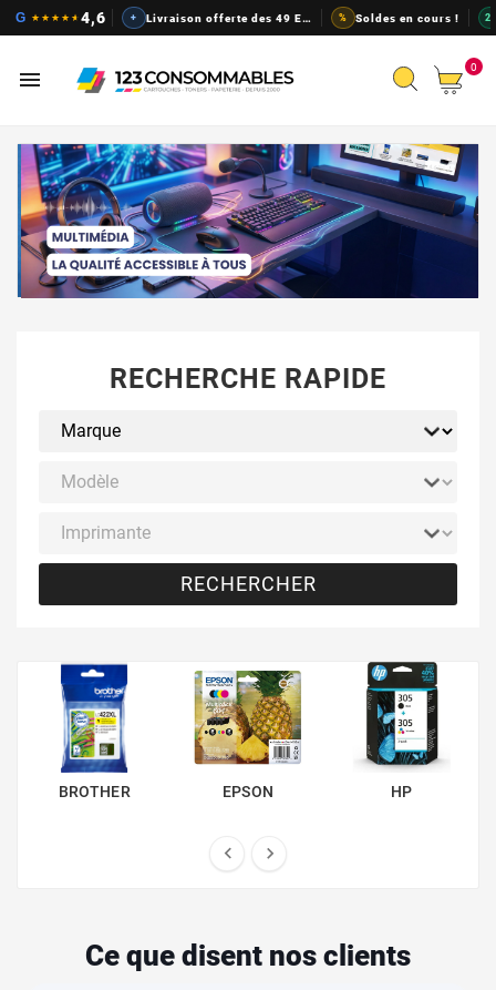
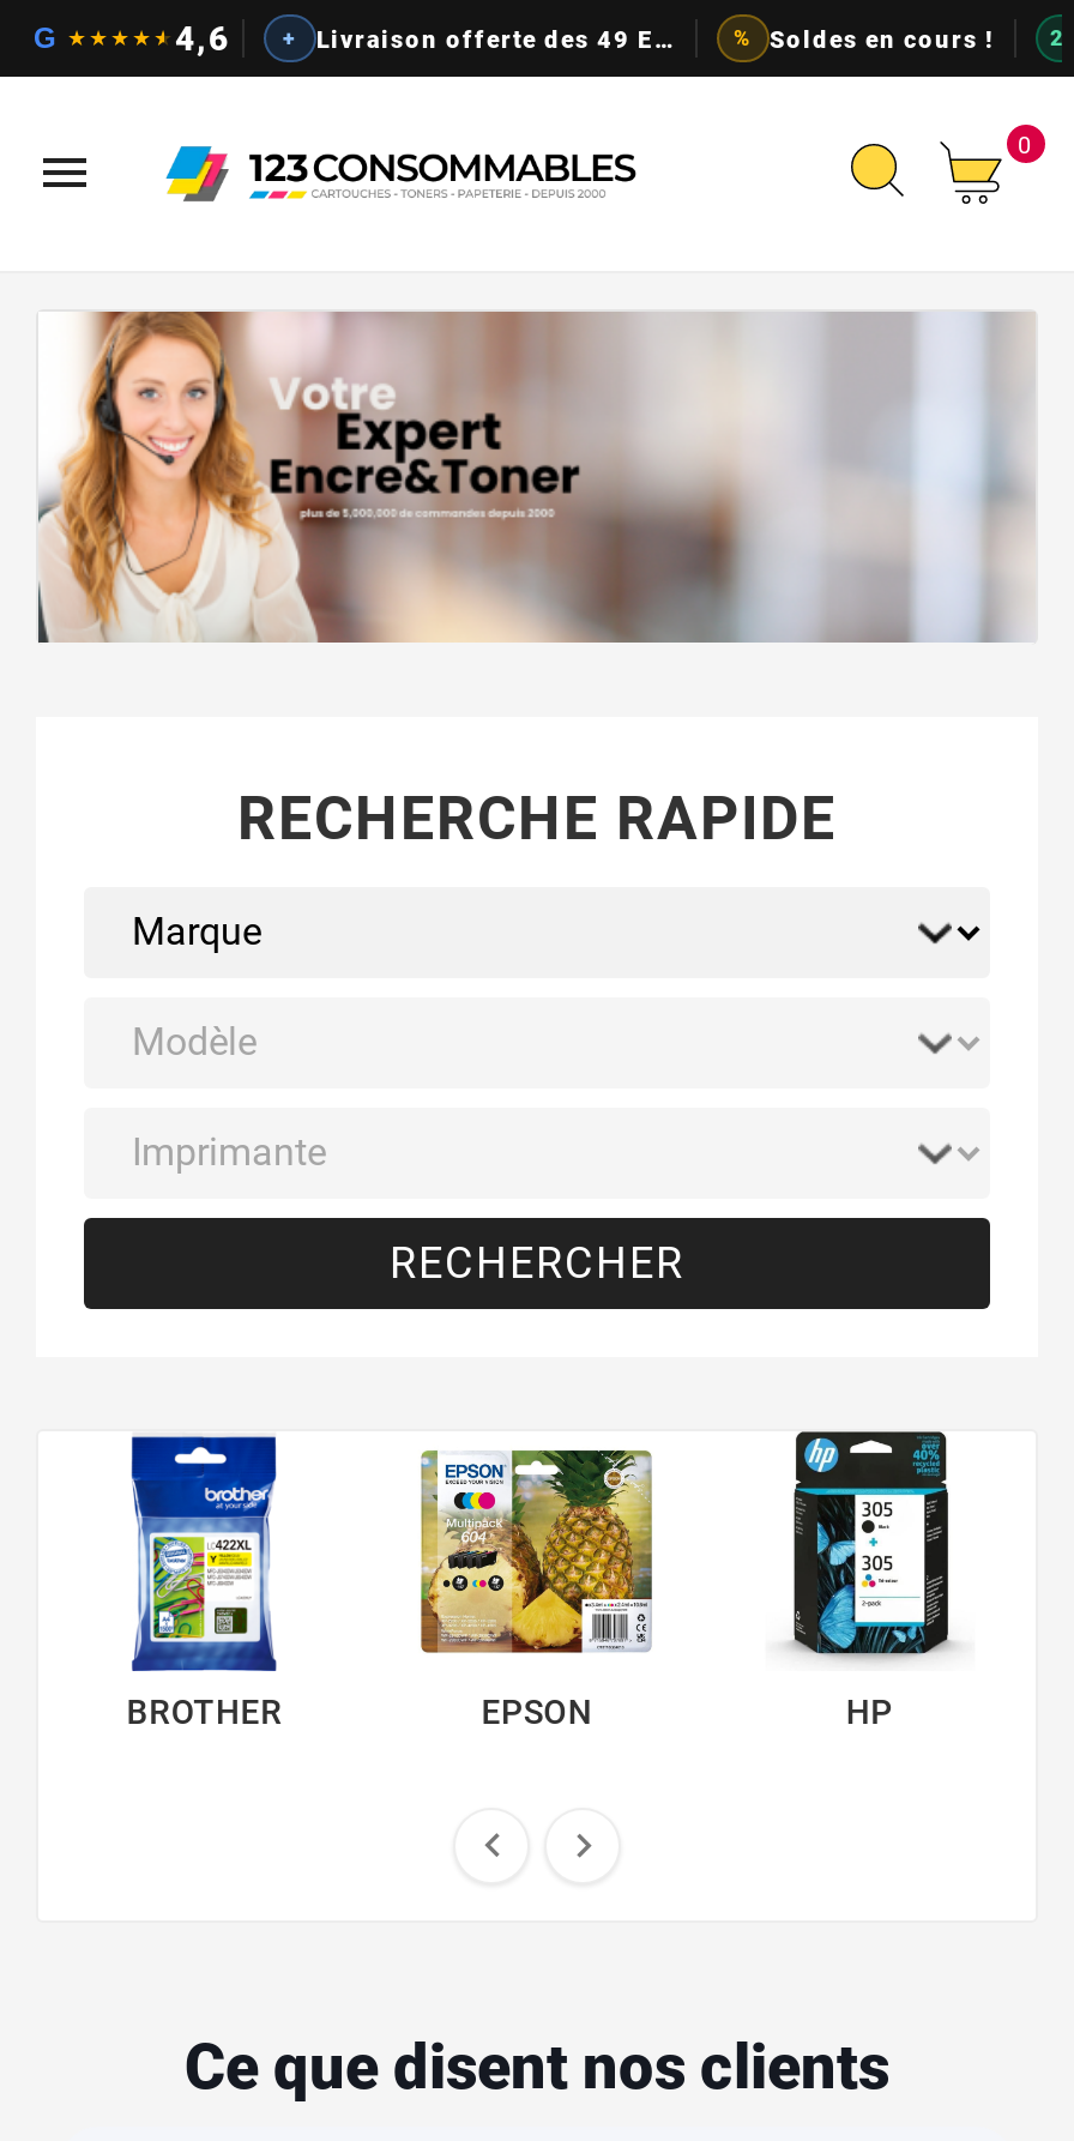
- [image]
+ [image]
